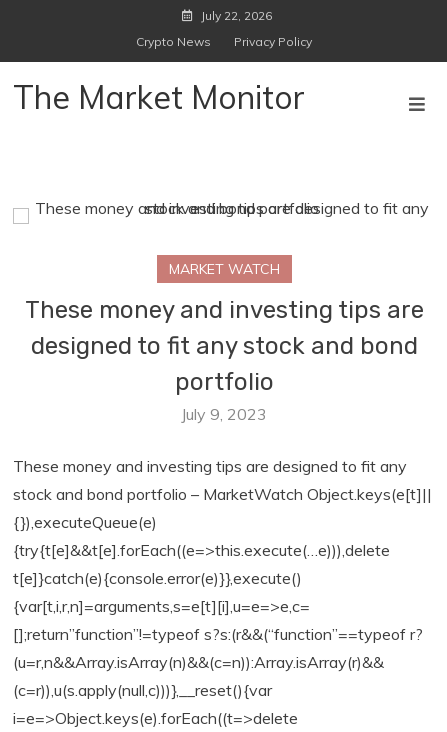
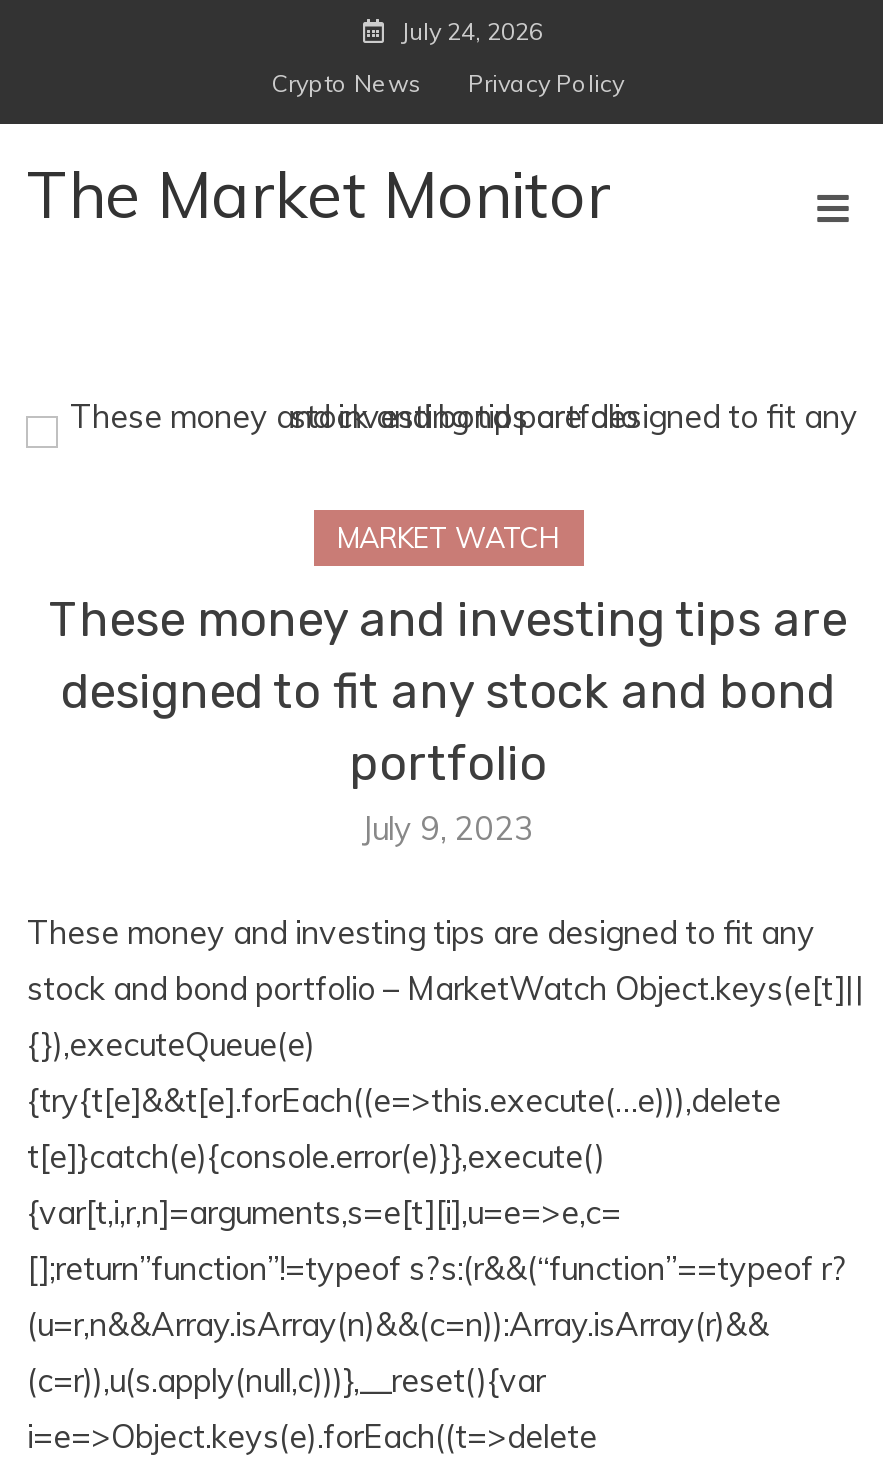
- July 22, 2026
+ July 24, 2026
